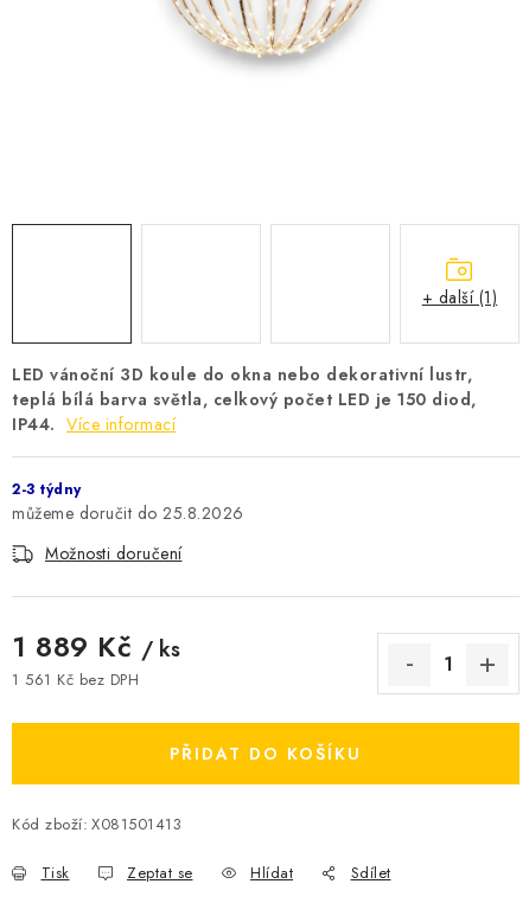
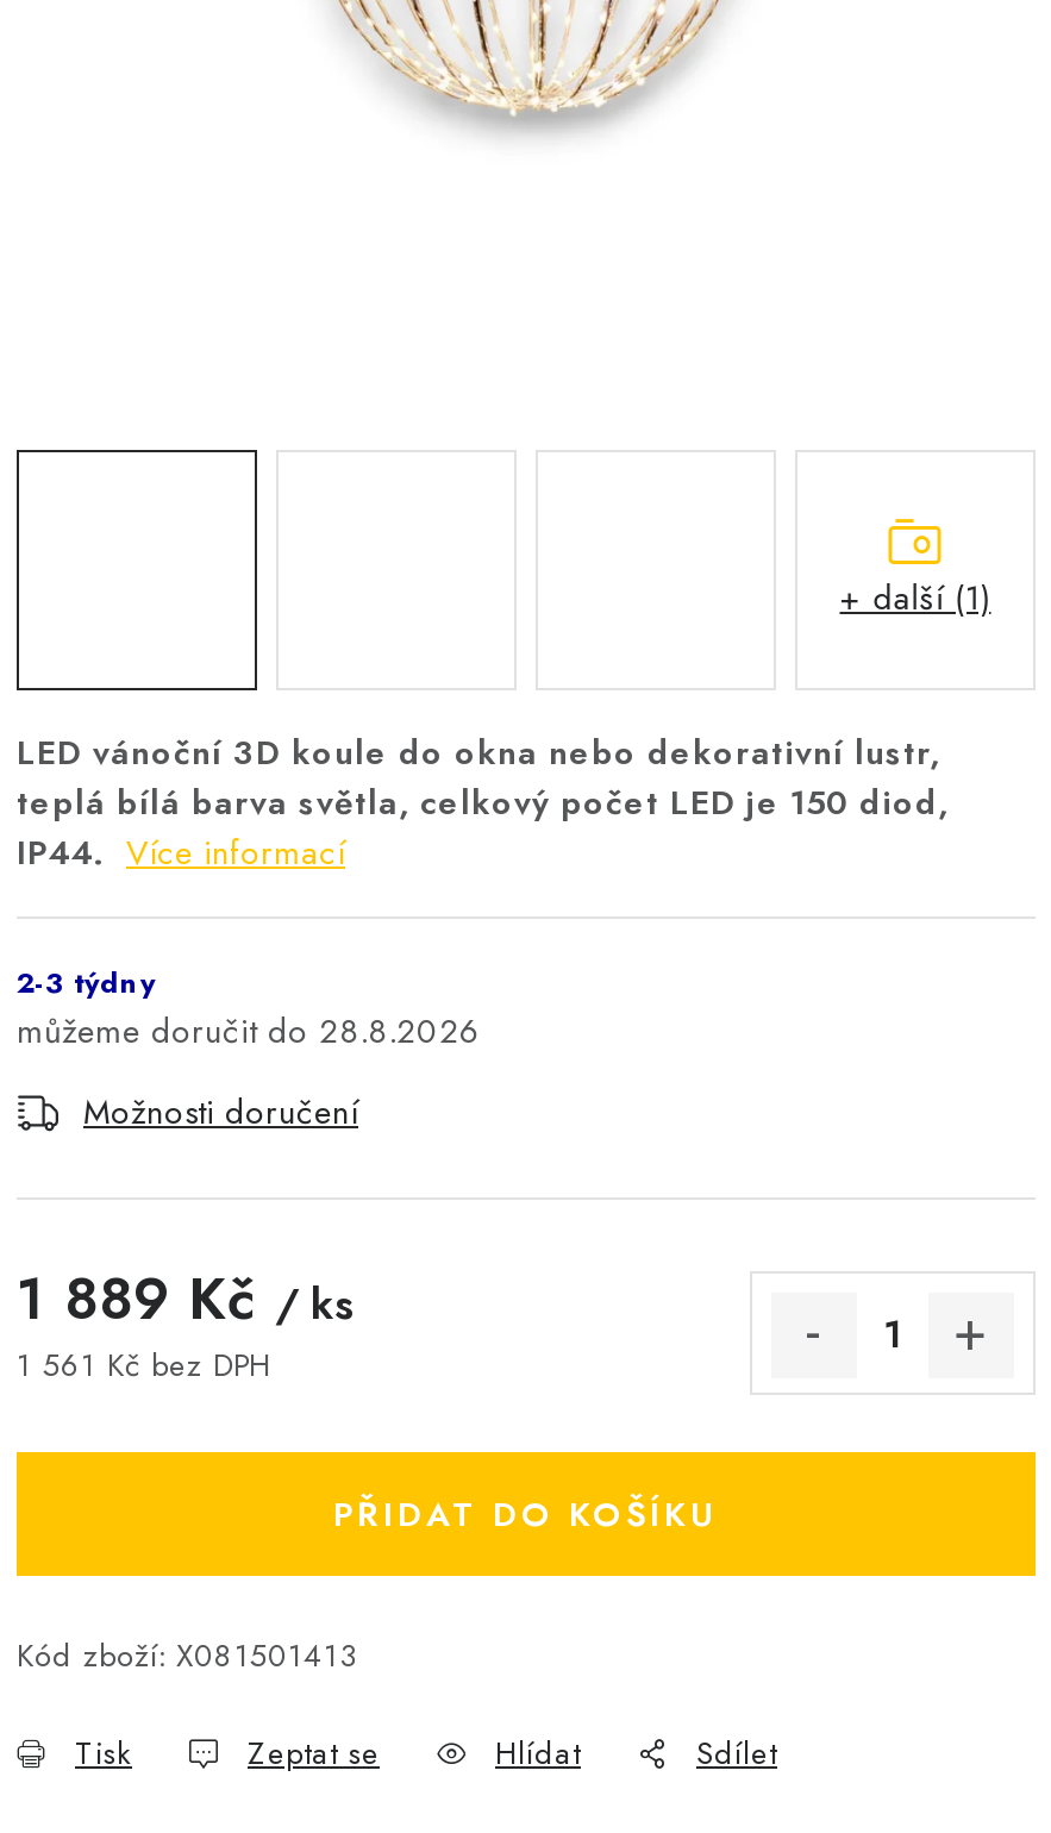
- 25.8.2026
+ 28.8.2026
